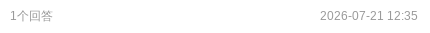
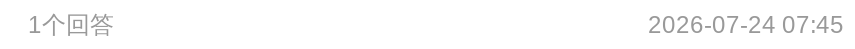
- 2026-07-21 12:35
+ 2026-07-24 07:45
